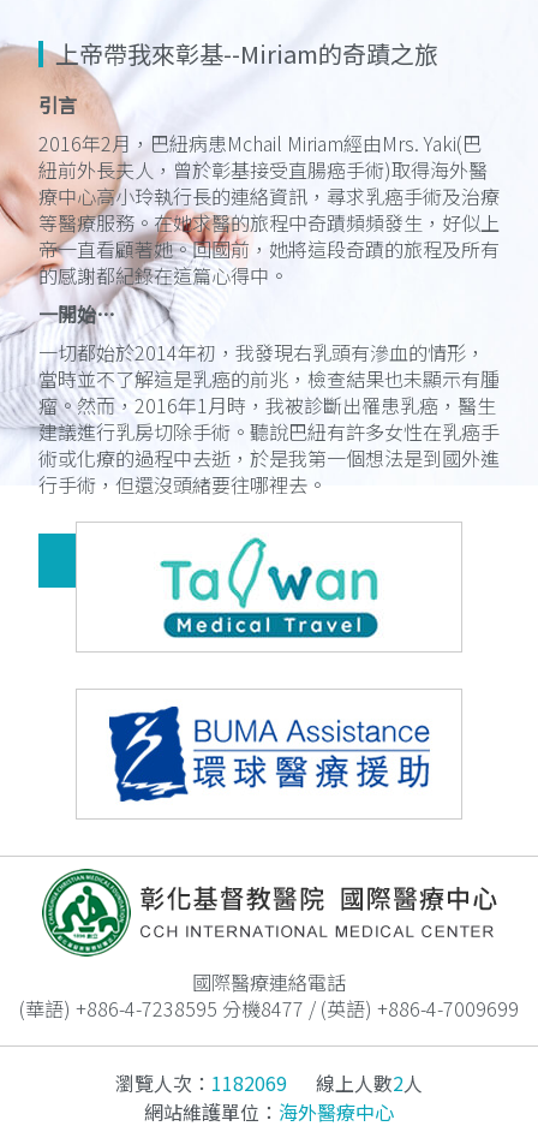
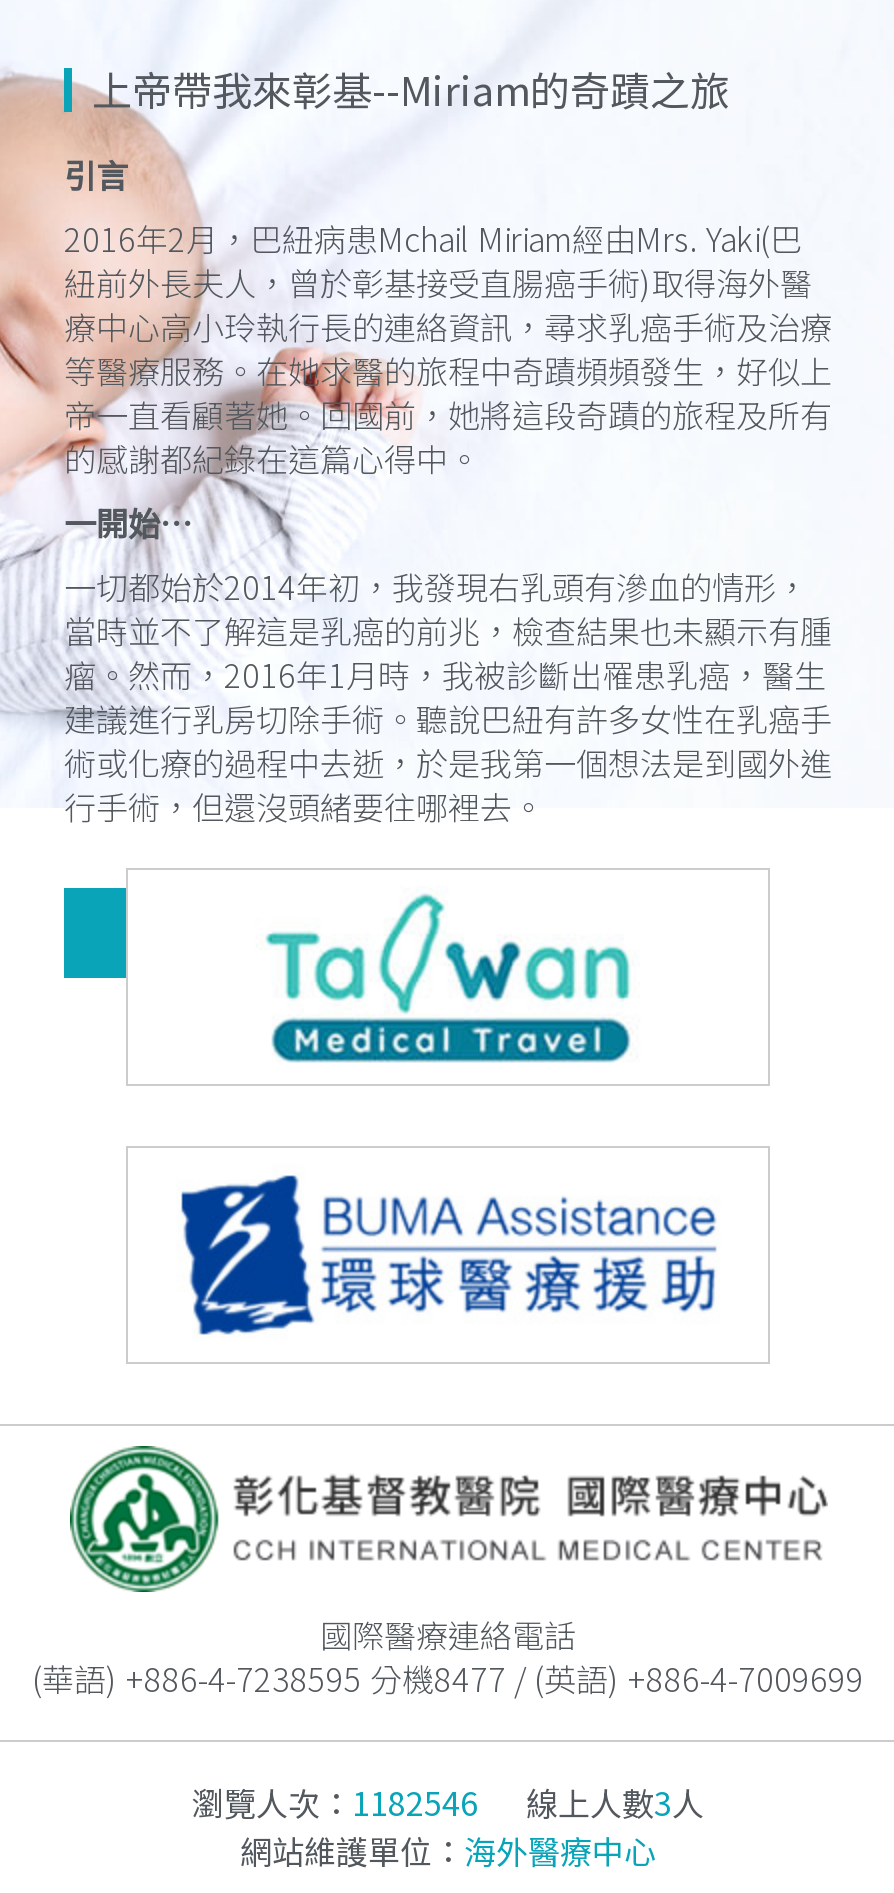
- 瀏覽人次：1182069
+ 瀏覽人次：1182546

- 線上人數2人
+ 線上人數3人
